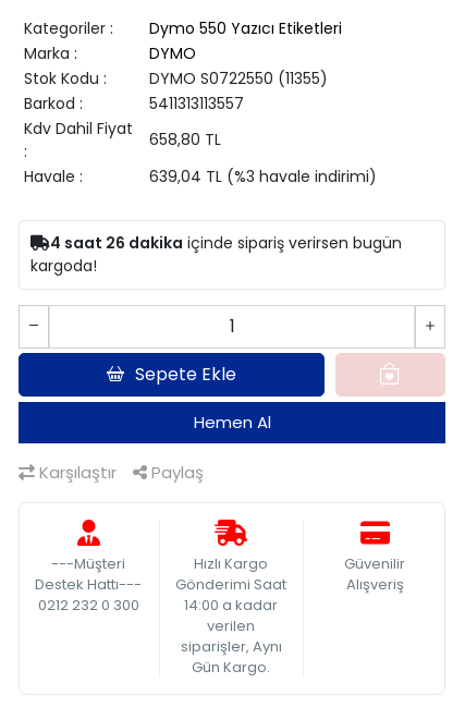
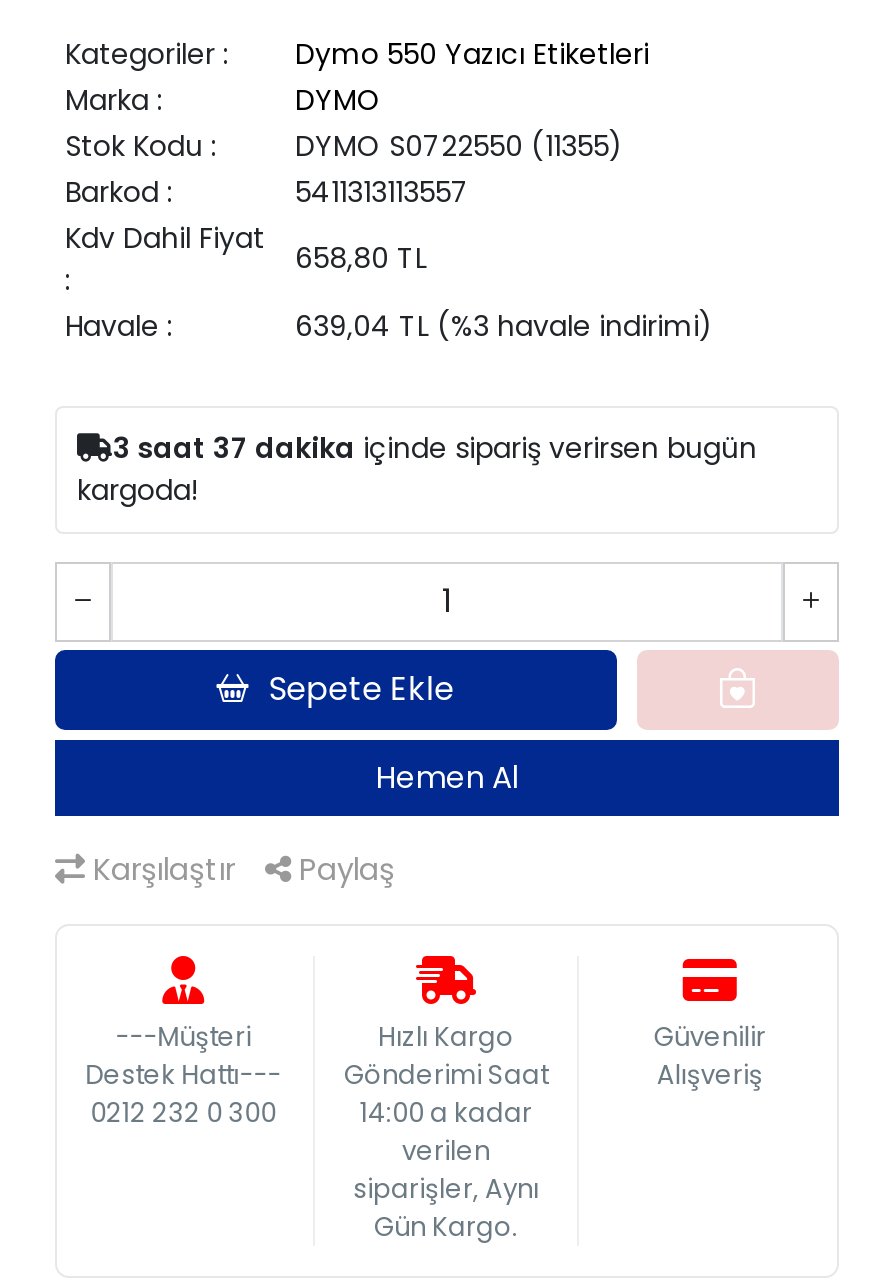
- 4 saat 26 dakika içinde sipariş verirsen bugün
+ 3 saat 37 dakika içinde sipariş verirsen bugün
